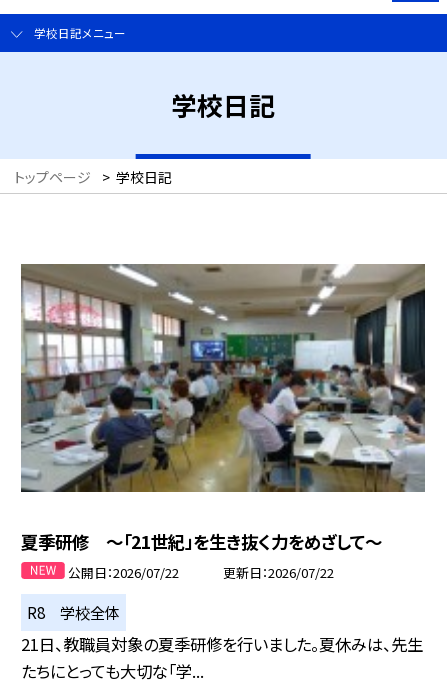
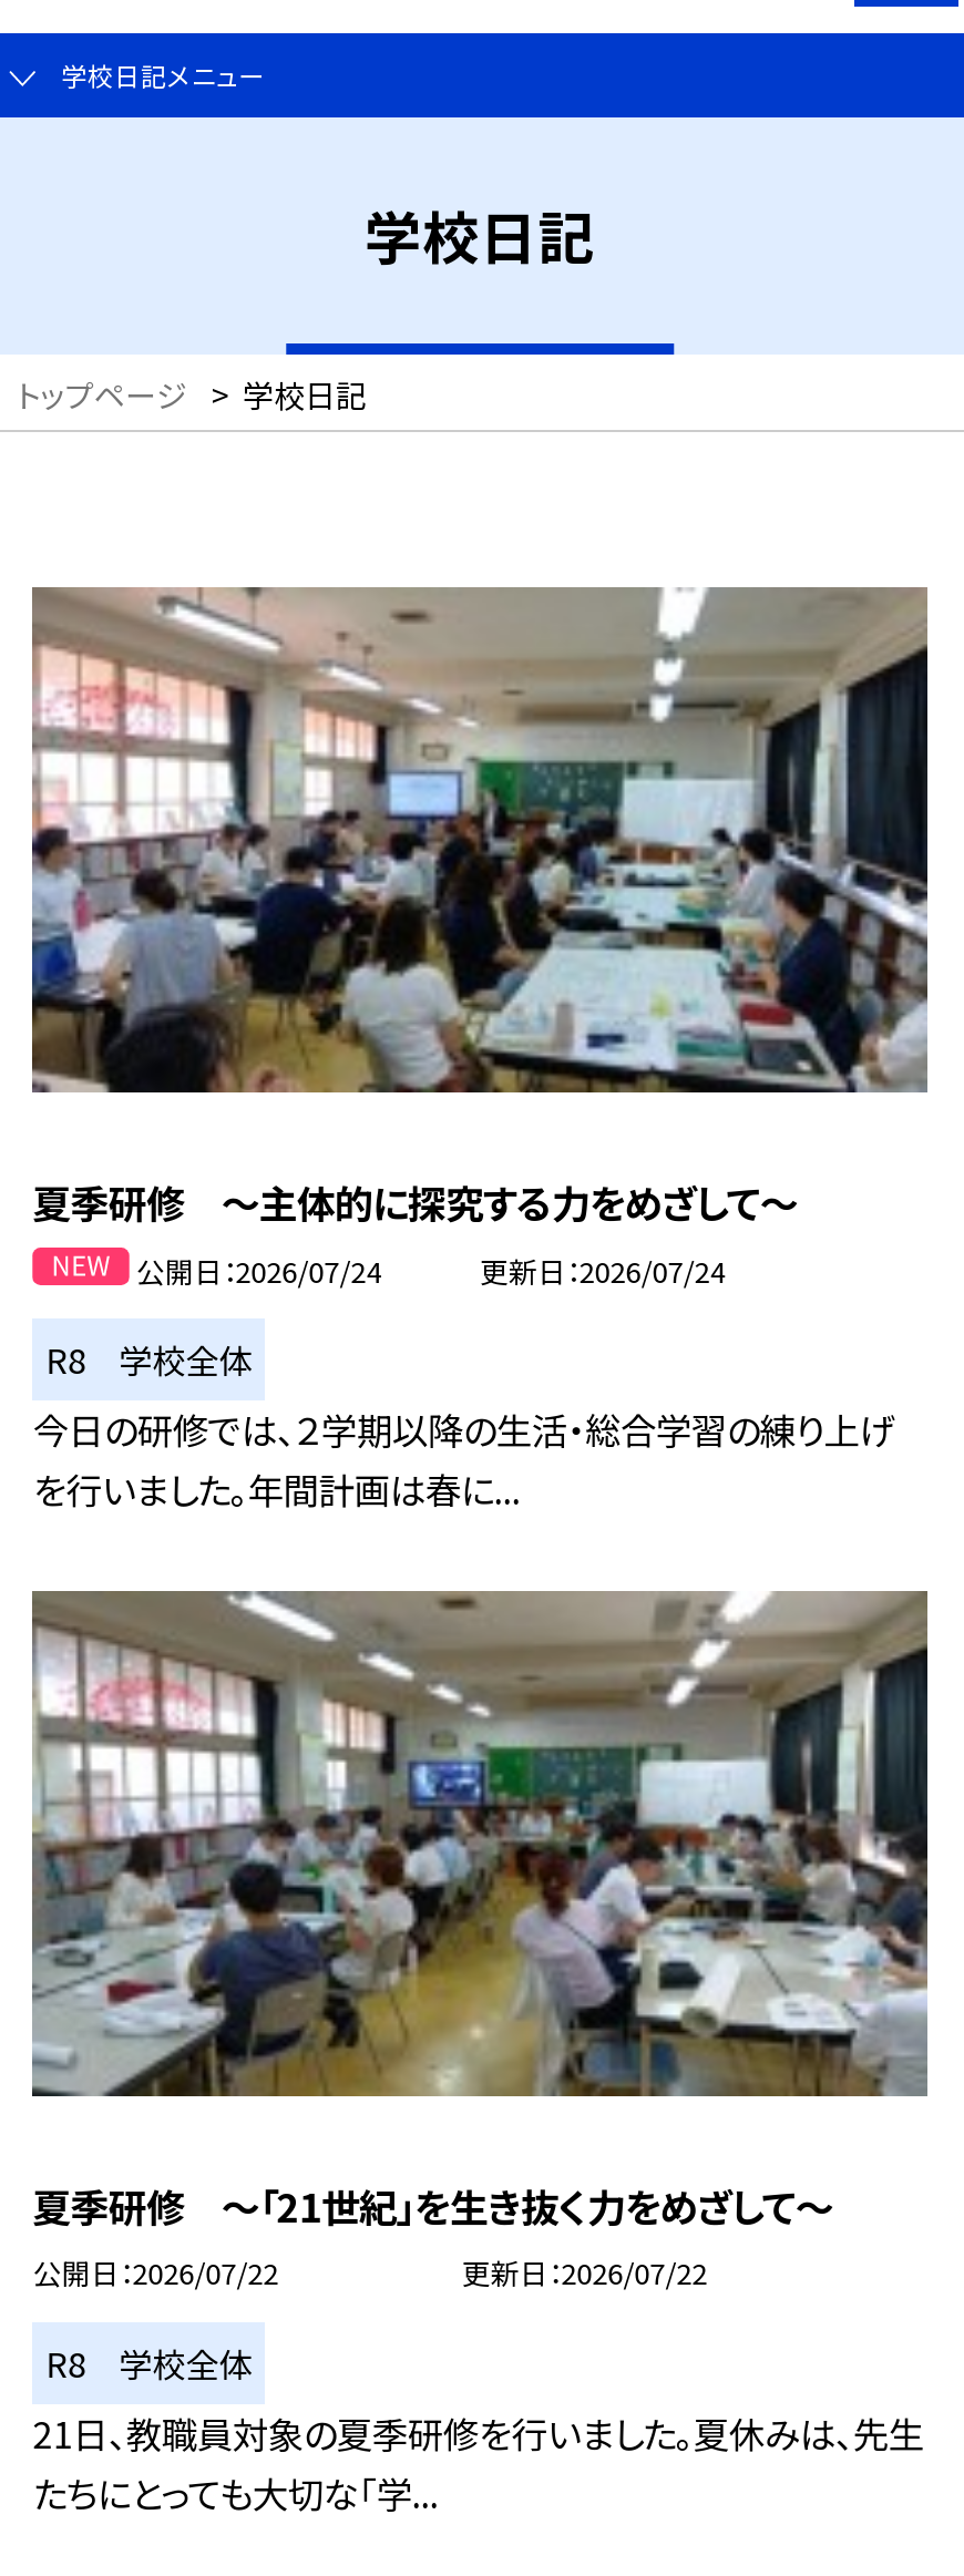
+ [image]
+ 夏季研修 ～主体的に探究する力をめざして～
+ 公開日 2026/07/24
+ 更新日 2026/07/24
+ R8 学校全体
+ 今日の研修では、２学期以降の生活・総合学習の練り上げ
+ を行いました。年間計画は春に...
